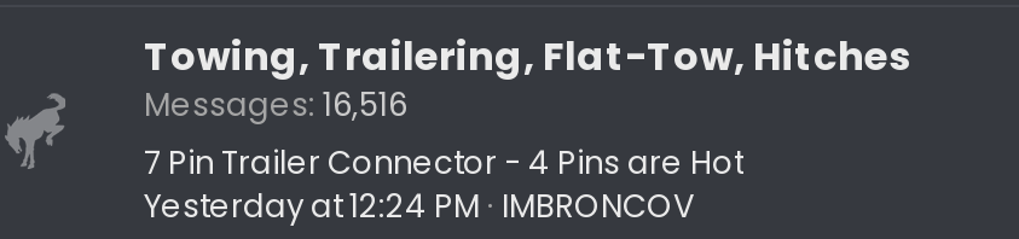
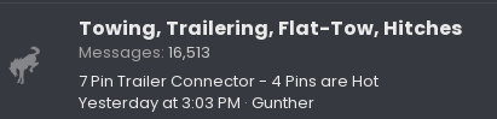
- Messages 16,516
+ Messages 16,513

- Yesterday at 12:24 PM IMBRONCOV
+ Yesterday at 3:03 PM Gunther
